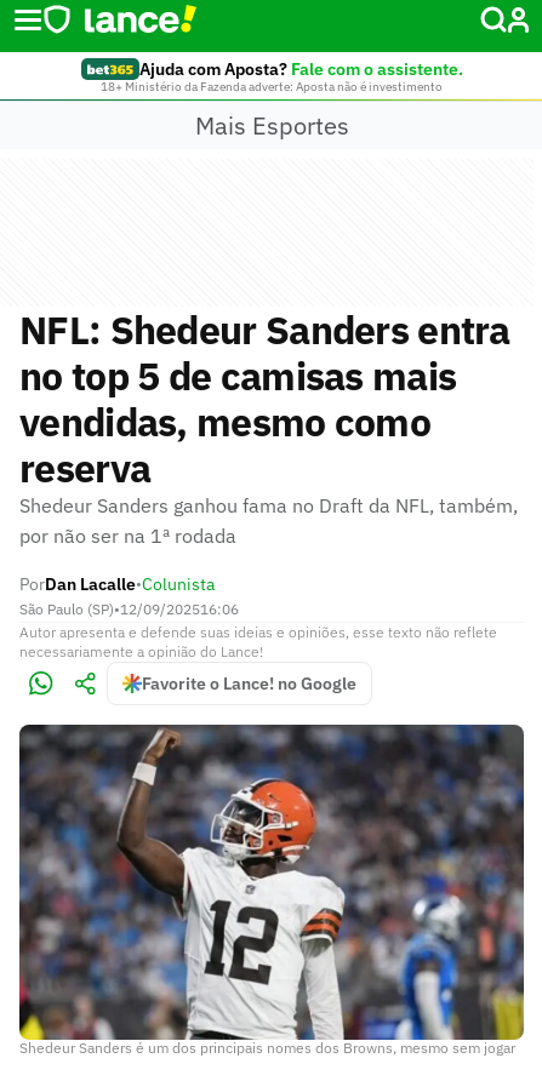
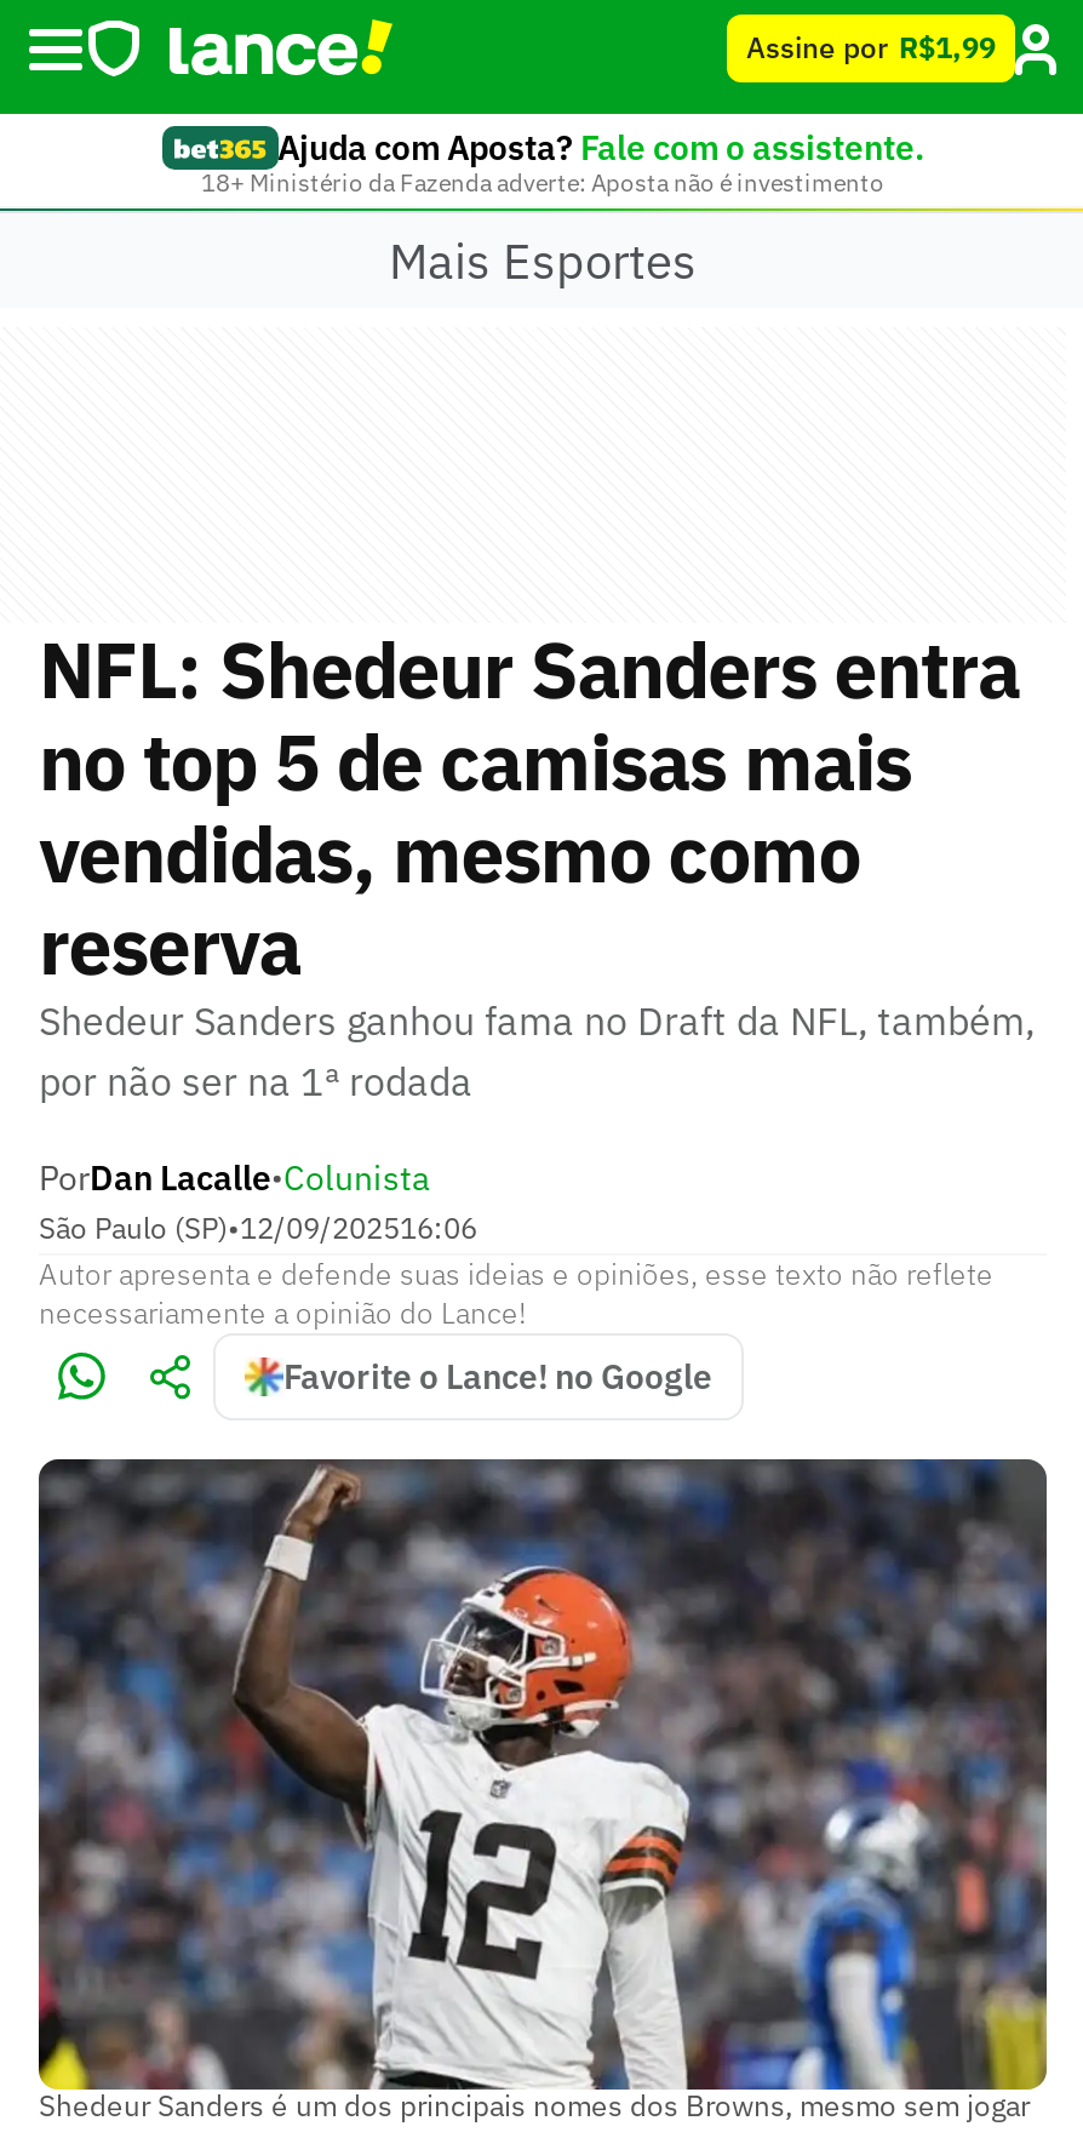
+ Assine por R$1,99
